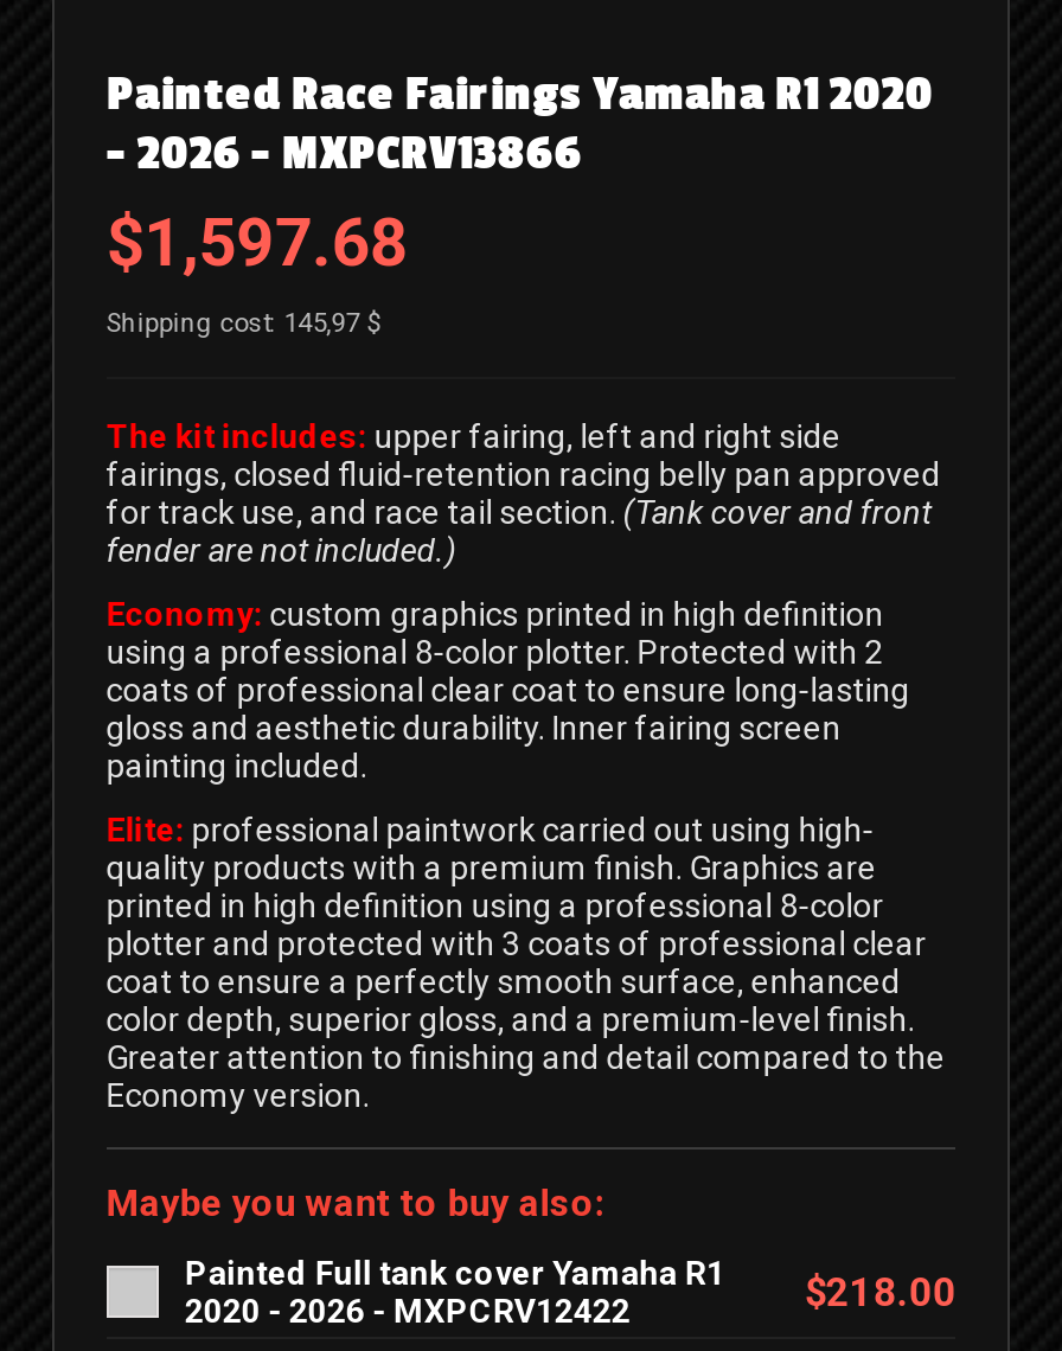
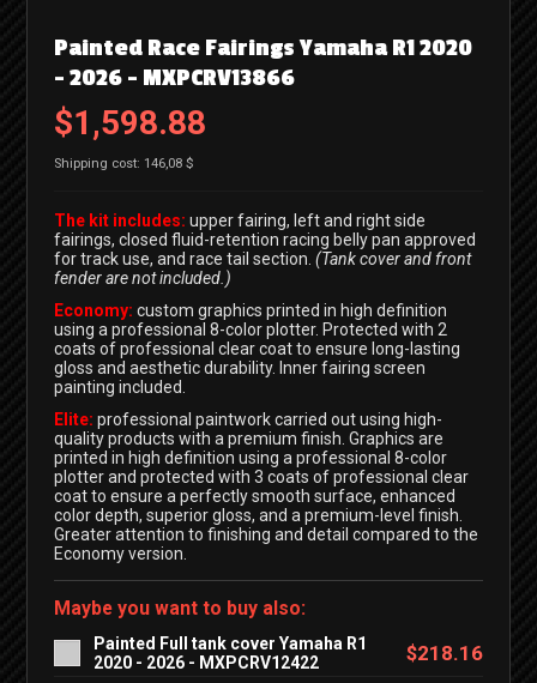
- $1,597.68
+ $1,598.88

- Shipping cost: 145,97 $
+ Shipping cost: 146,08 $

- $218.00
+ $218.16
